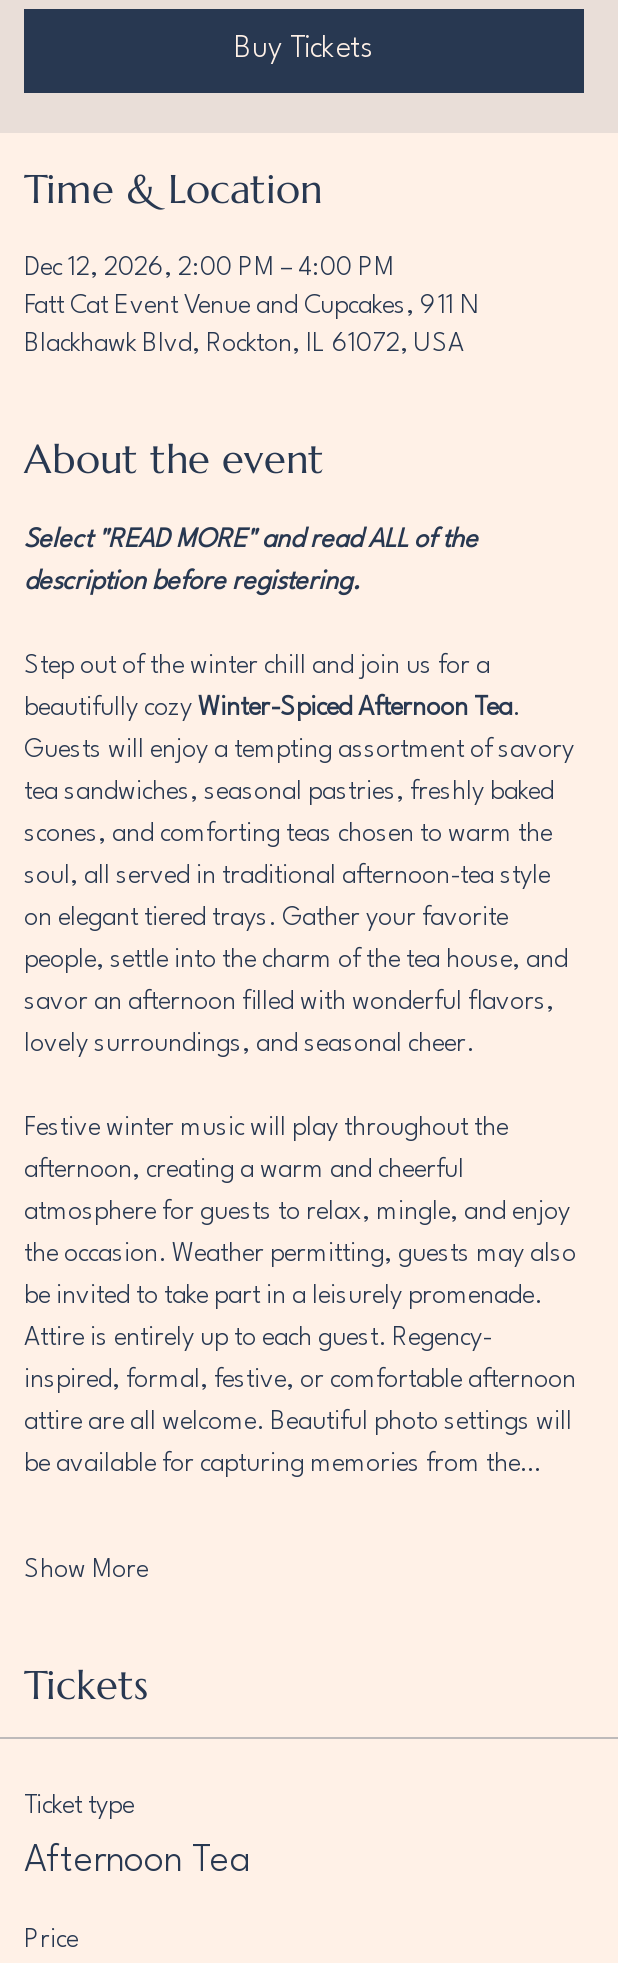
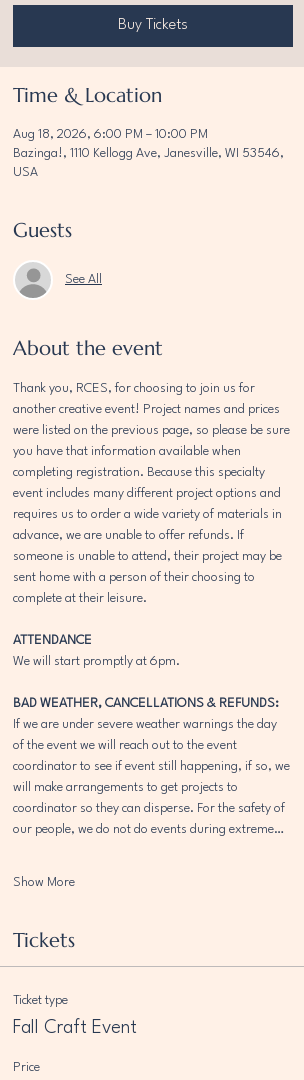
- Dec 12, 2026, 2:00 PM – 4:00 PM
- Fatt Cat Event Venue and Cupcakes, 911 N
- Blackhawk Blvd, Rockton, IL 61072, USA
+ Aug 18, 2026, 6:00 PM – 10:00 PM
+ Bazinga!, 1110 Kellogg Ave, Janesville, WI 53546,
+ USA
+ Guests
+ See All

moved down: About the event

- Select "READ MORE" and read ALL of the
- description before registering.
- Step out of the winter chill and join us for a
- beautifully cozy Winter-Spiced Afternoon Tea.
- Guests will enjoy a tempting assortment of savory
- tea sandwiches, seasonal pastries, freshly baked
- scones, and comforting teas chosen to warm the
- soul, all served in traditional afternoon-tea style
- on elegant tiered trays. Gather your favorite
- people, settle into the charm of the tea house, and
- savor an afternoon filled with wonderful flavors,
- lovely surroundings, and seasonal cheer.
- Festive winter music will play throughout the
- afternoon, creating a warm and cheerful
- atmosphere for guests to relax, mingle, and enjoy
- the occasion. Weather permitting, guests may also
- be invited to take part in a leisurely promenade.
- Attire is entirely up to each guest. Regency-
- inspired, formal, festive, or comfortable afternoon
- attire are all welcome. Beautiful photo settings will
- be available for capturing memories from the…
+ Thank you, RCES, for choosing to join us for
+ another creative event! Project names and prices
+ were listed on the previous page, so please be sure
+ you have that information available when
+ completing registration. Because this specialty
+ event includes many different project options and
+ requires us to order a wide variety of materials in
+ advance, we are unable to offer refunds. If
+ someone is unable to attend, their project may be
+ sent home with a person of their choosing to
+ complete at their leisure.
+ ATTENDANCE
+ We will start promptly at 6pm.
+ BAD WEATHER, CANCELLATIONS & REFUNDS:
+ If we are under severe weather warnings the day
+ of the event we will reach out to the event
+ coordinator to see if event still happening, if so, we
+ will make arrangements to get projects to
+ coordinator so they can disperse. For the safety of
+ our people, we do not do events during extreme…

- Afternoon Tea
+ Fall Craft Event
